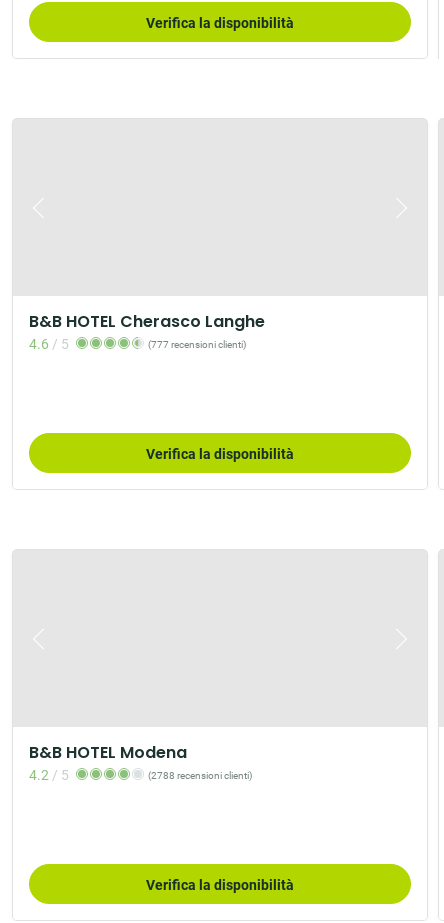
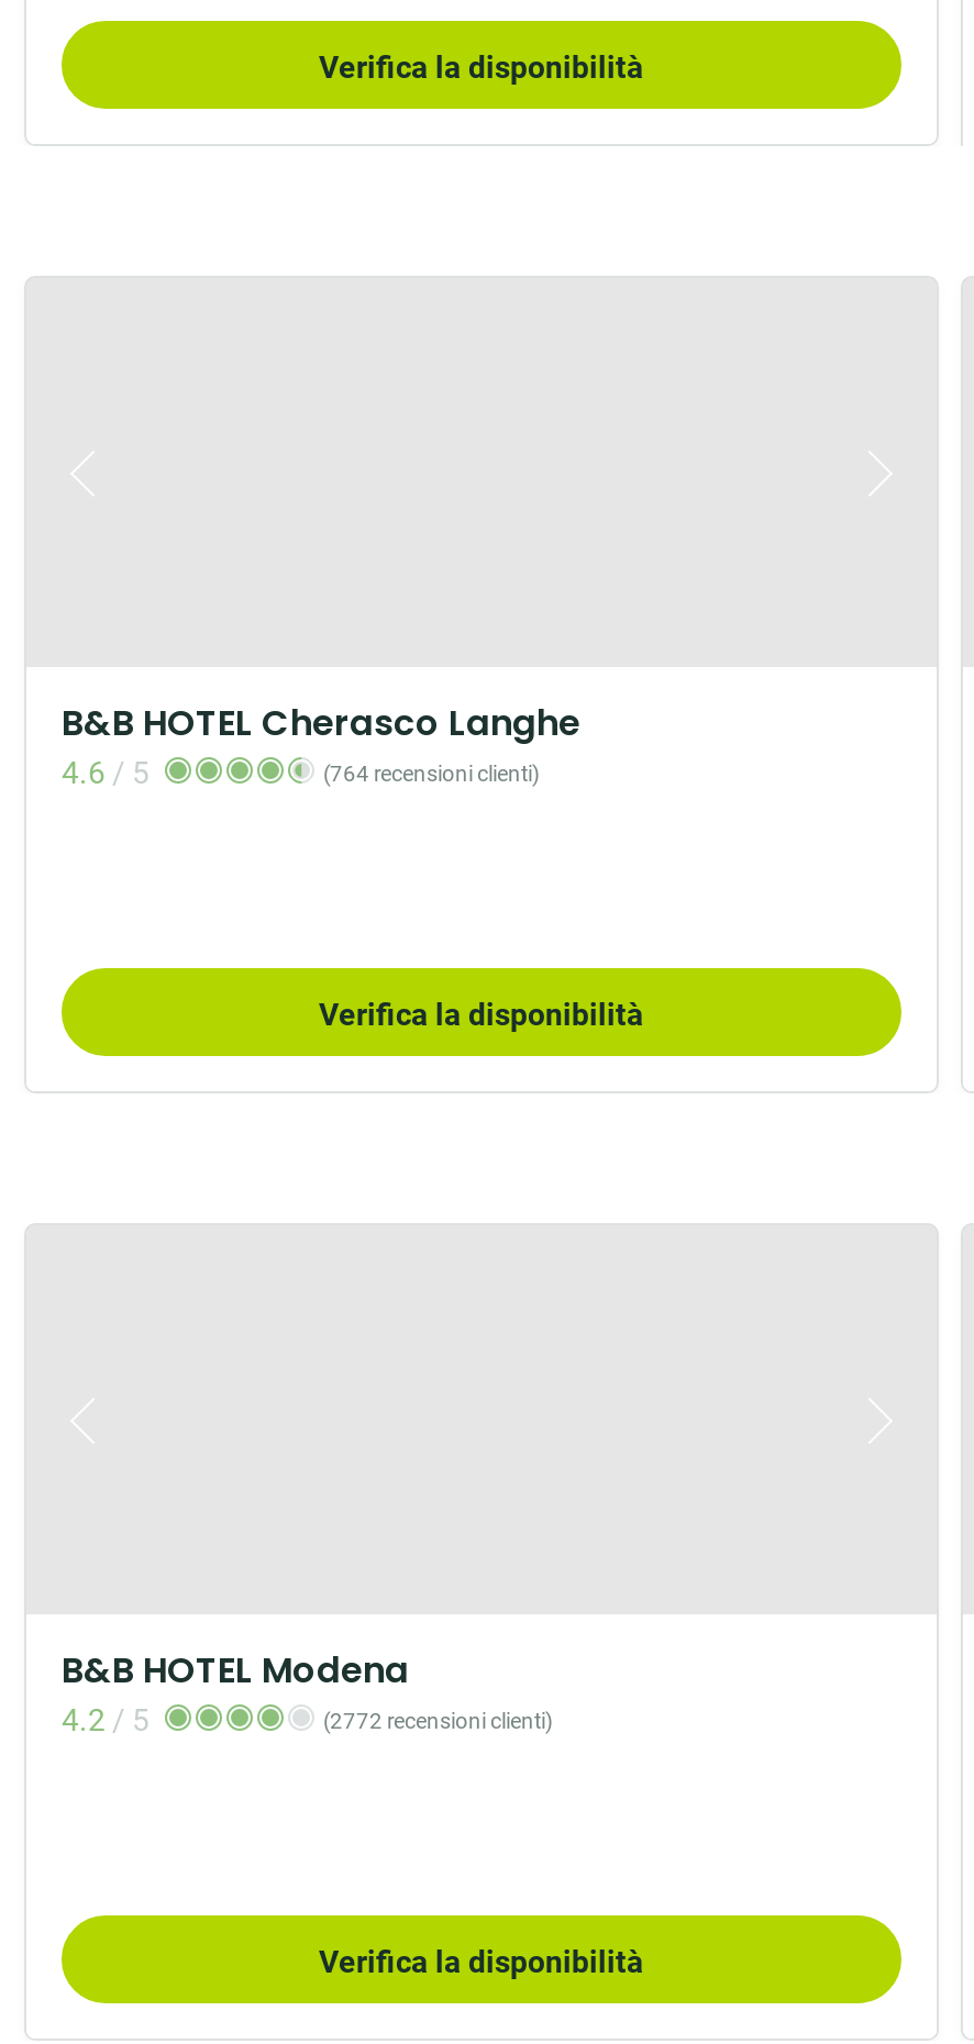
- (777 recensioni clienti)
+ (764 recensioni clienti)

- (2788 recensioni clienti)
+ (2772 recensioni clienti)
